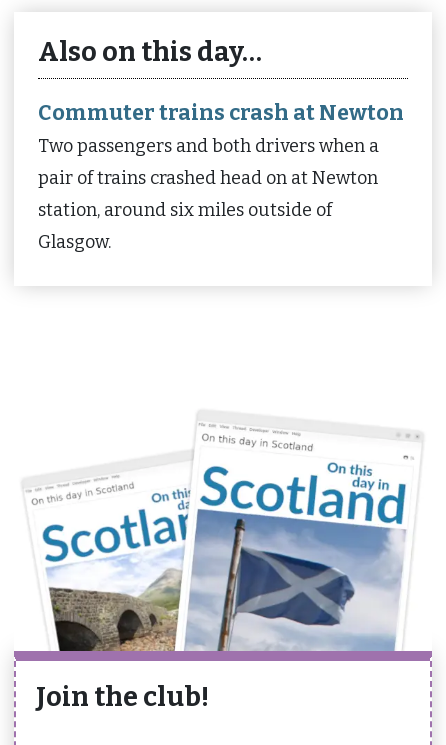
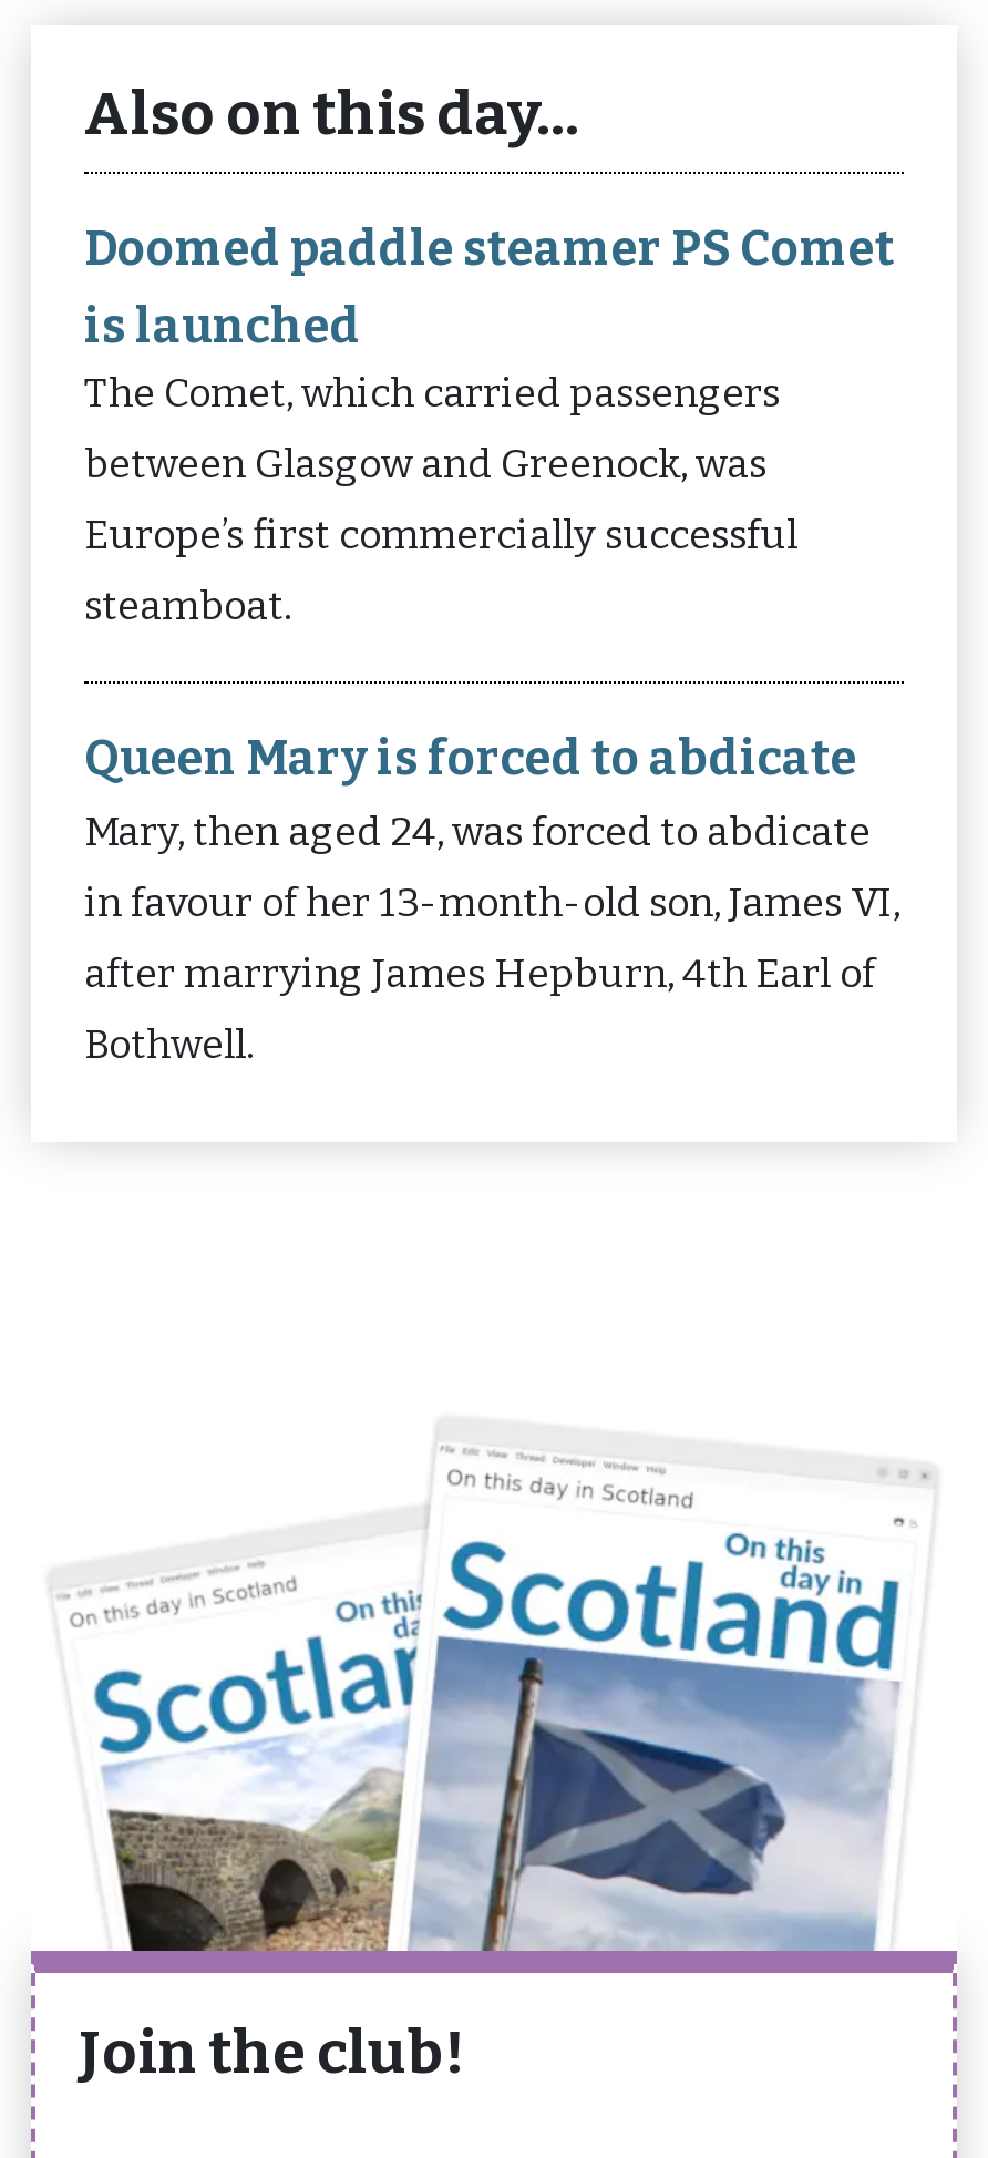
- Commuter trains crash at Newton
- Two passengers and both drivers when a
- pair of trains crashed head on at Newton
- station, around six miles outside of
- Glasgow.
+ Doomed paddle steamer PS Comet
+ is launched
+ The Comet, which carried passengers
+ between Glasgow and Greenock, was
+ Europe’s first commercially successful
+ steamboat.
+ Queen Mary is forced to abdicate
+ Mary, then aged 24, was forced to abdicate
+ in favour of her 13-month-old son, James VI,
+ after marrying James Hepburn, 4th Earl of
+ Bothwell.
